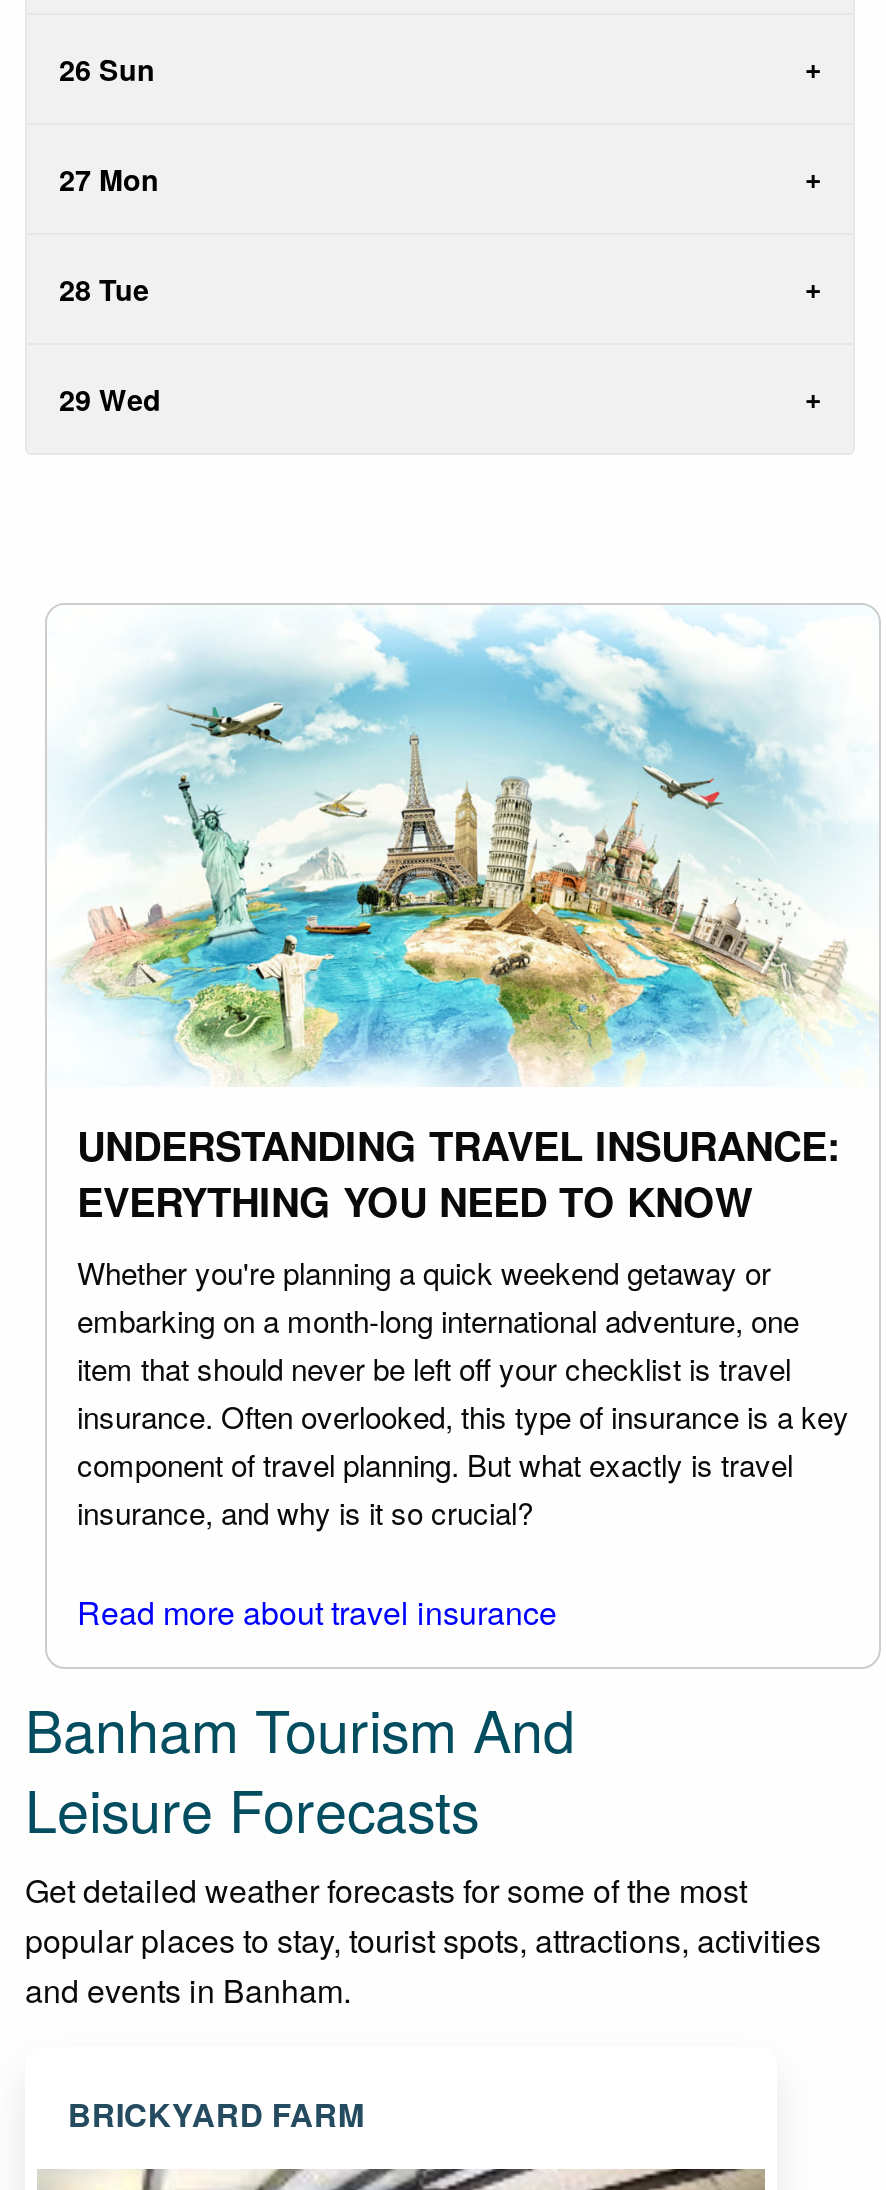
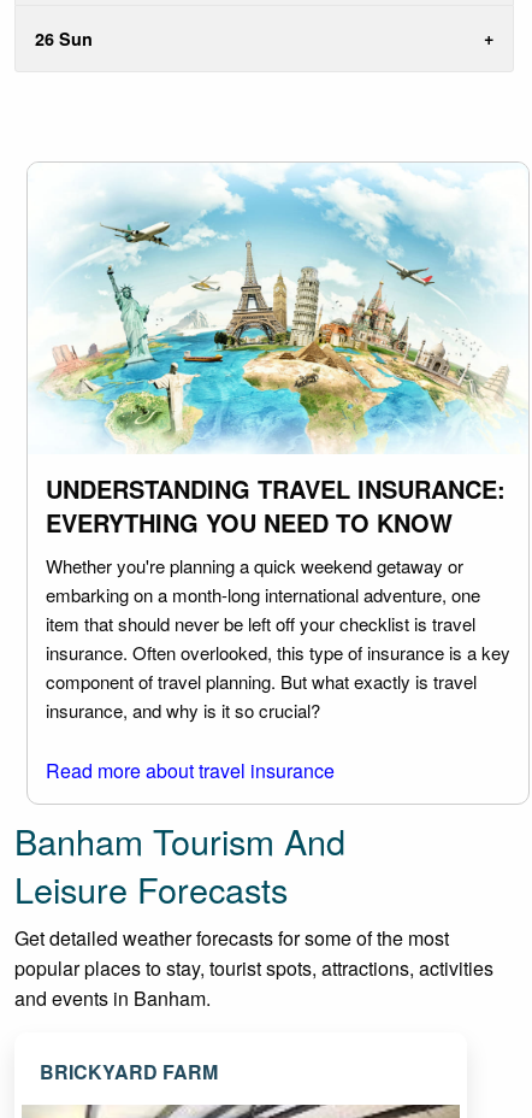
- 27 Mon
- 28 Tue
- 29 Wed
